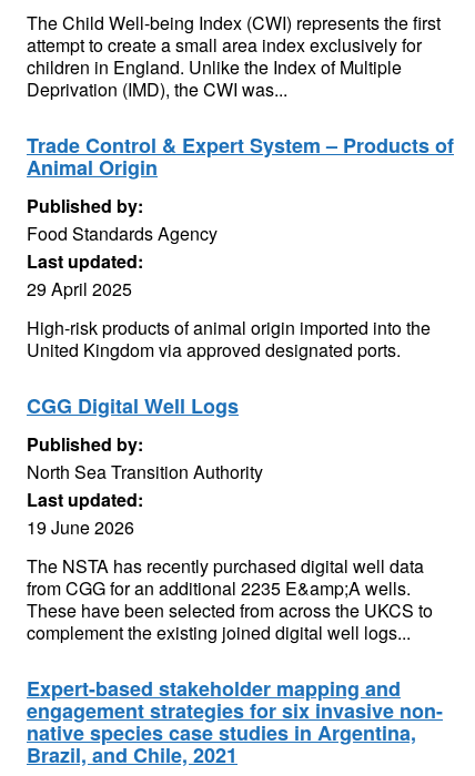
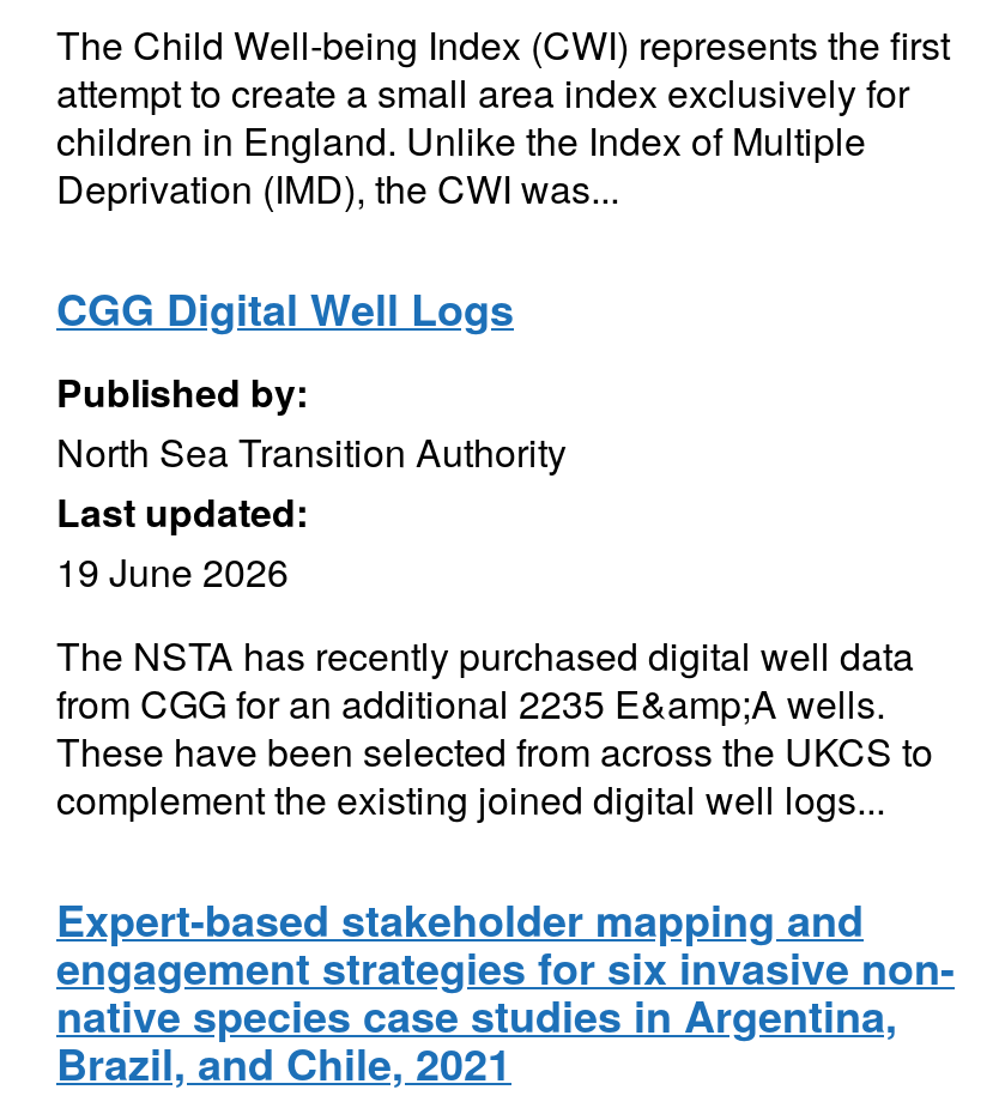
- Trade Control & Expert System – Products of
- Animal Origin
- Published by:
- Food Standards Agency
- Last updated:
- 29 April 2025
- High-risk products of animal origin imported into the
- United Kingdom via approved designated ports.
